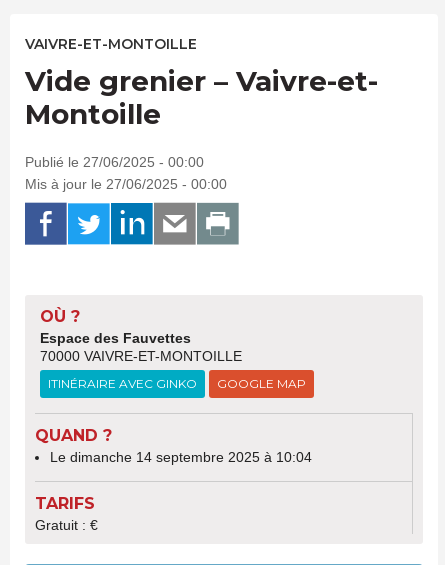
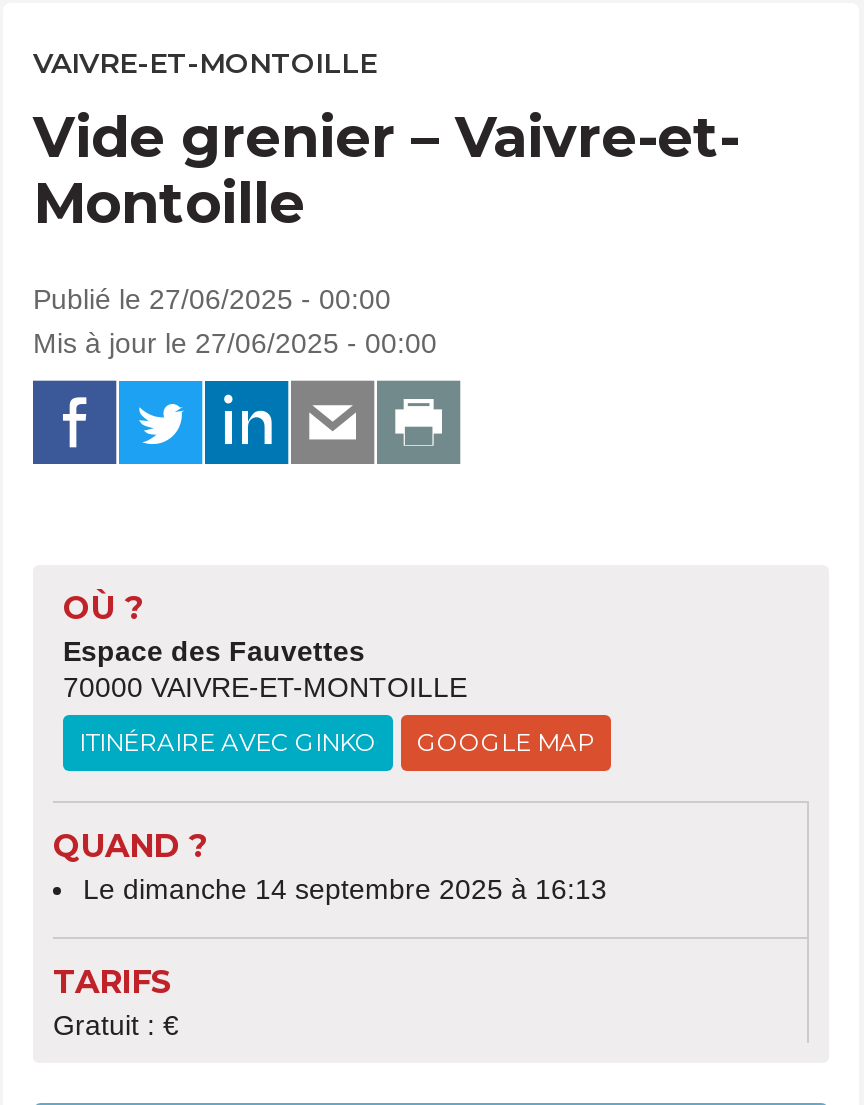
- Le dimanche 14 septembre 2025 à 10:04
+ Le dimanche 14 septembre 2025 à 16:13
